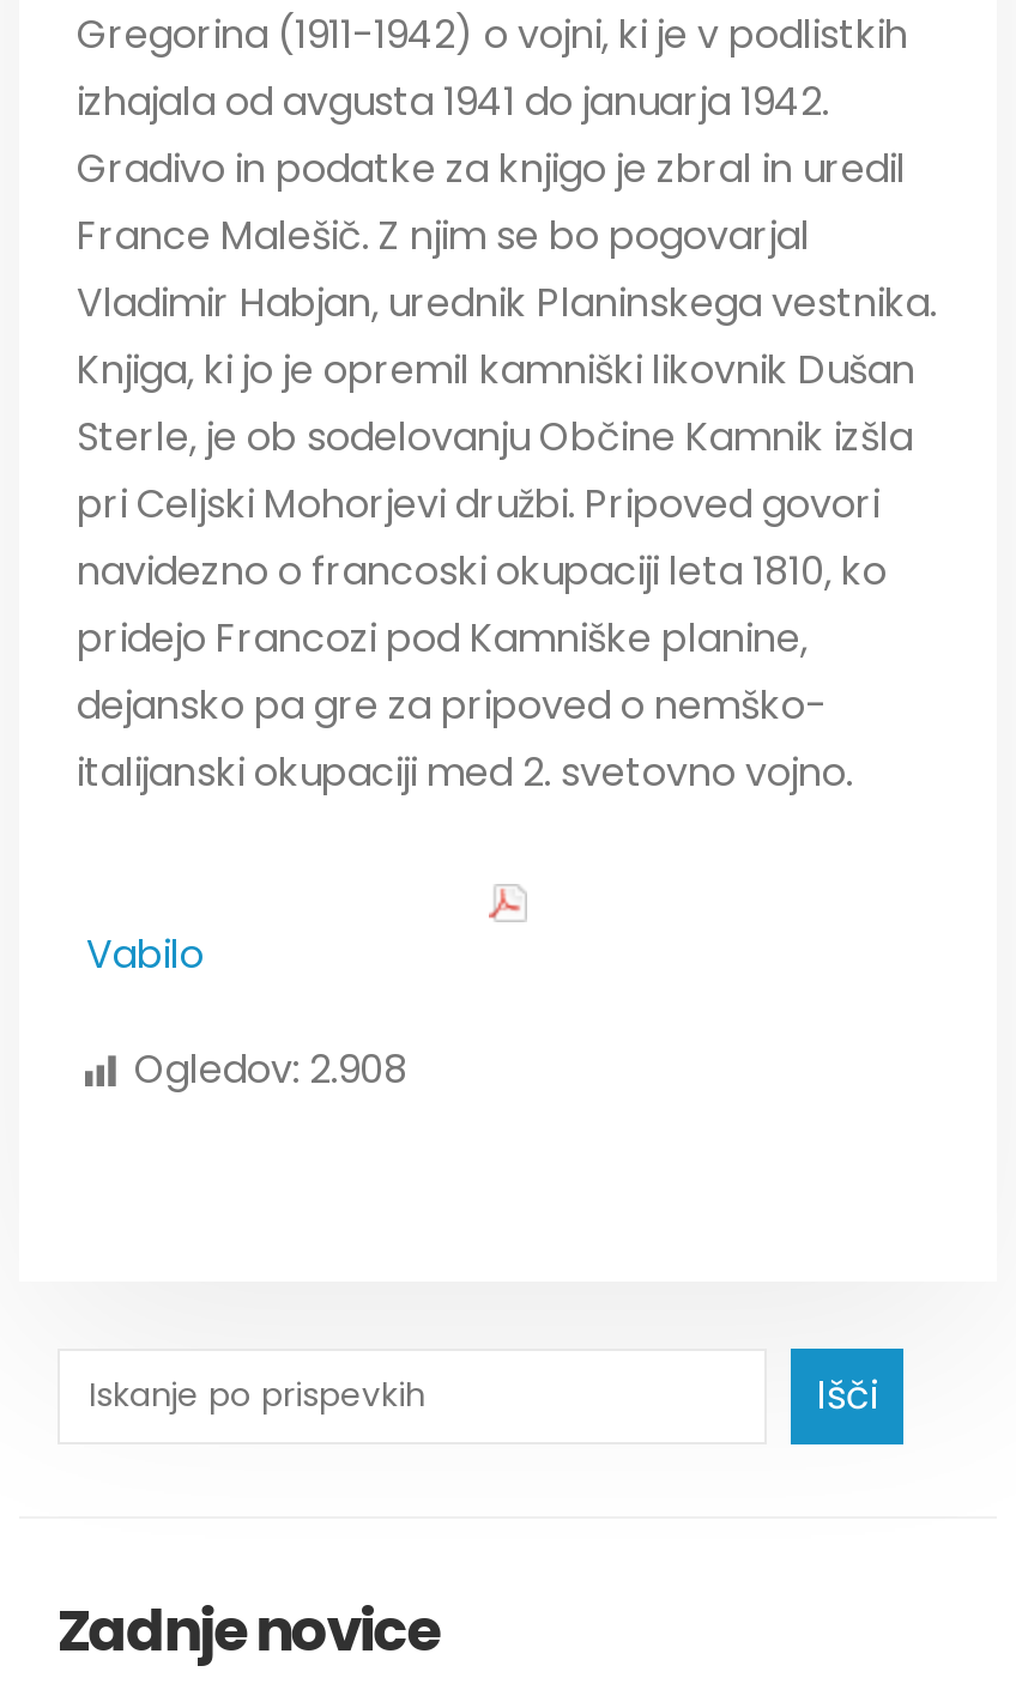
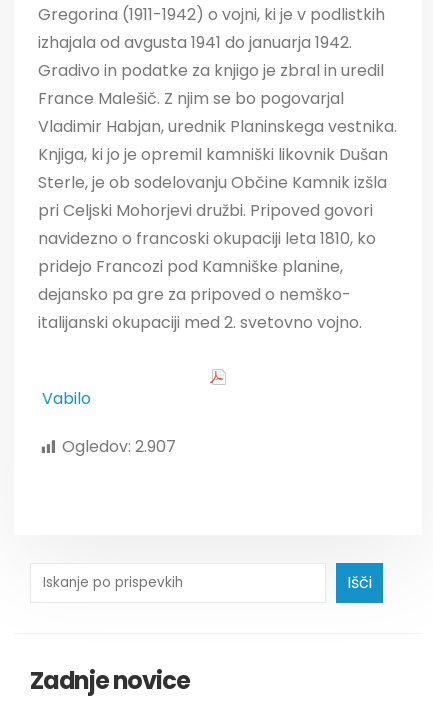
- Ogledov: 2.908
+ Ogledov: 2.907
